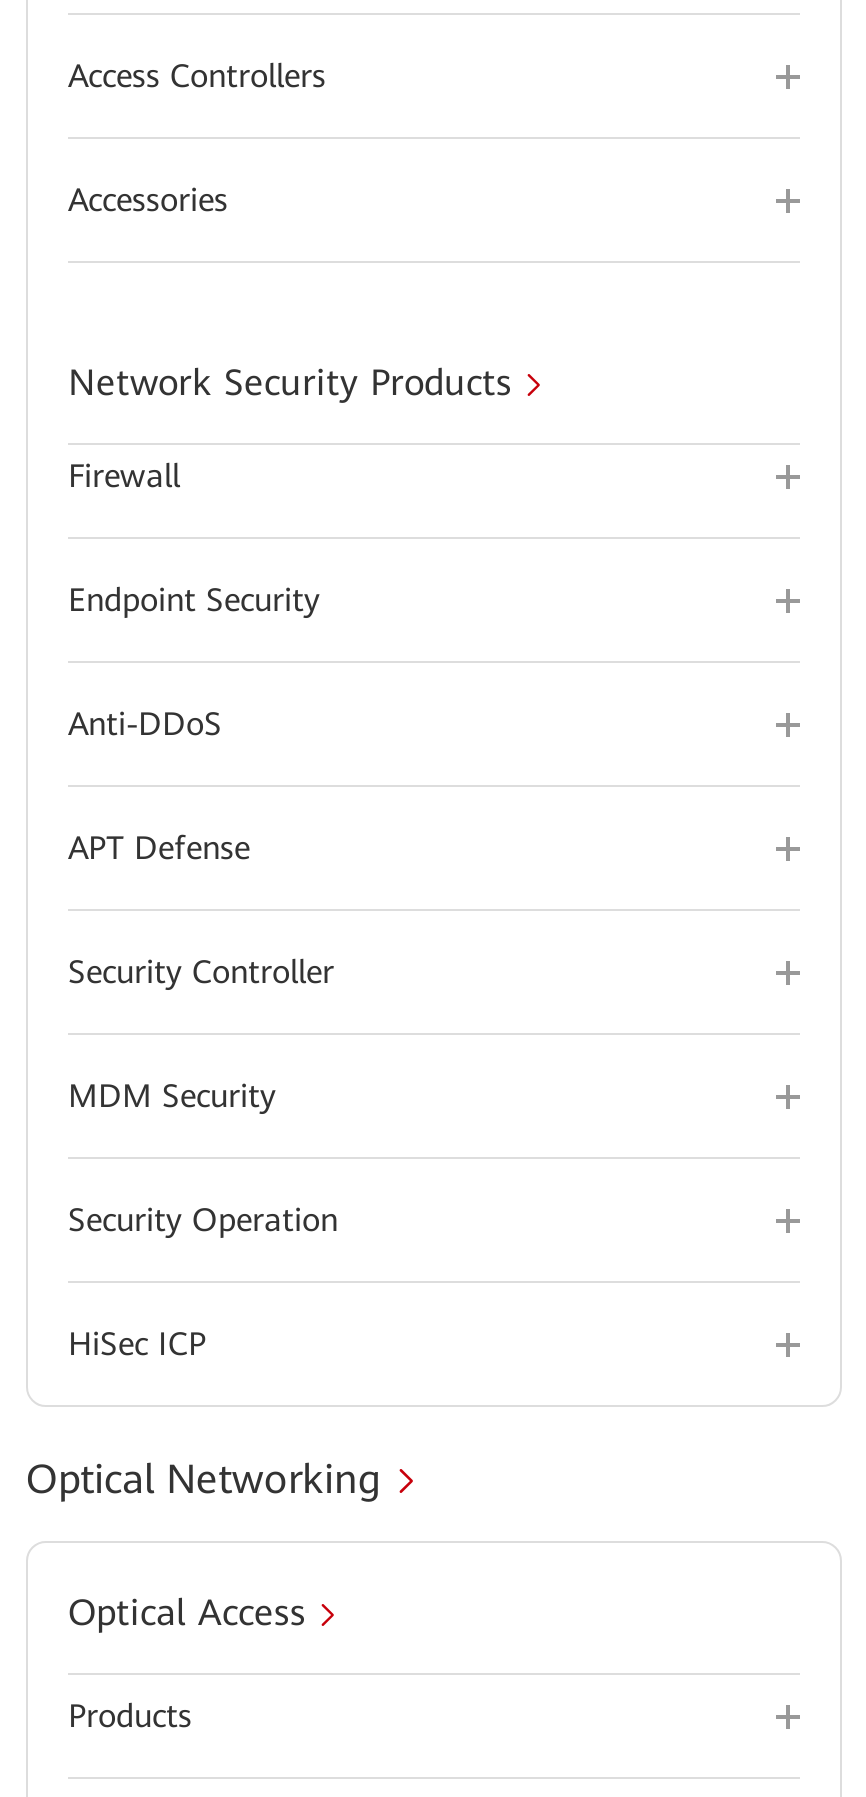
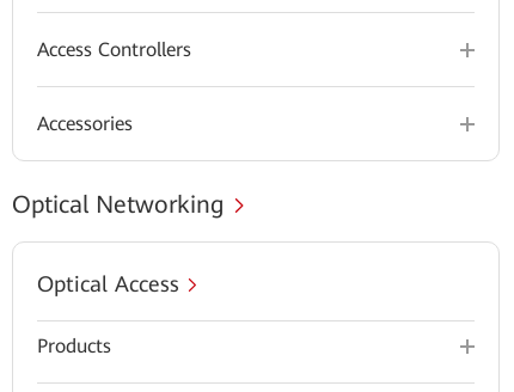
- Network Security Products
- Firewall
- Endpoint Security
- Anti-DDoS
- APT Defense
- Security Controller
- MDM Security
- Security Operation
- HiSec ICP
